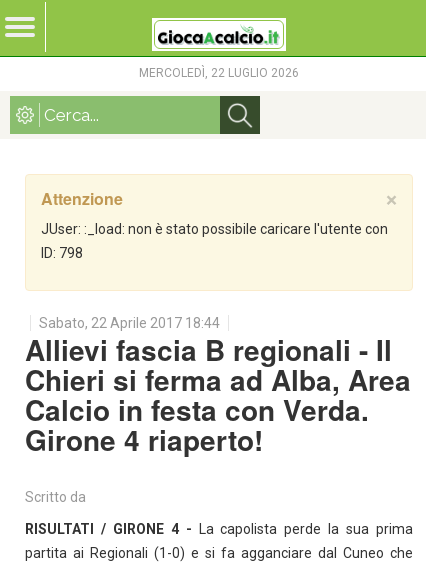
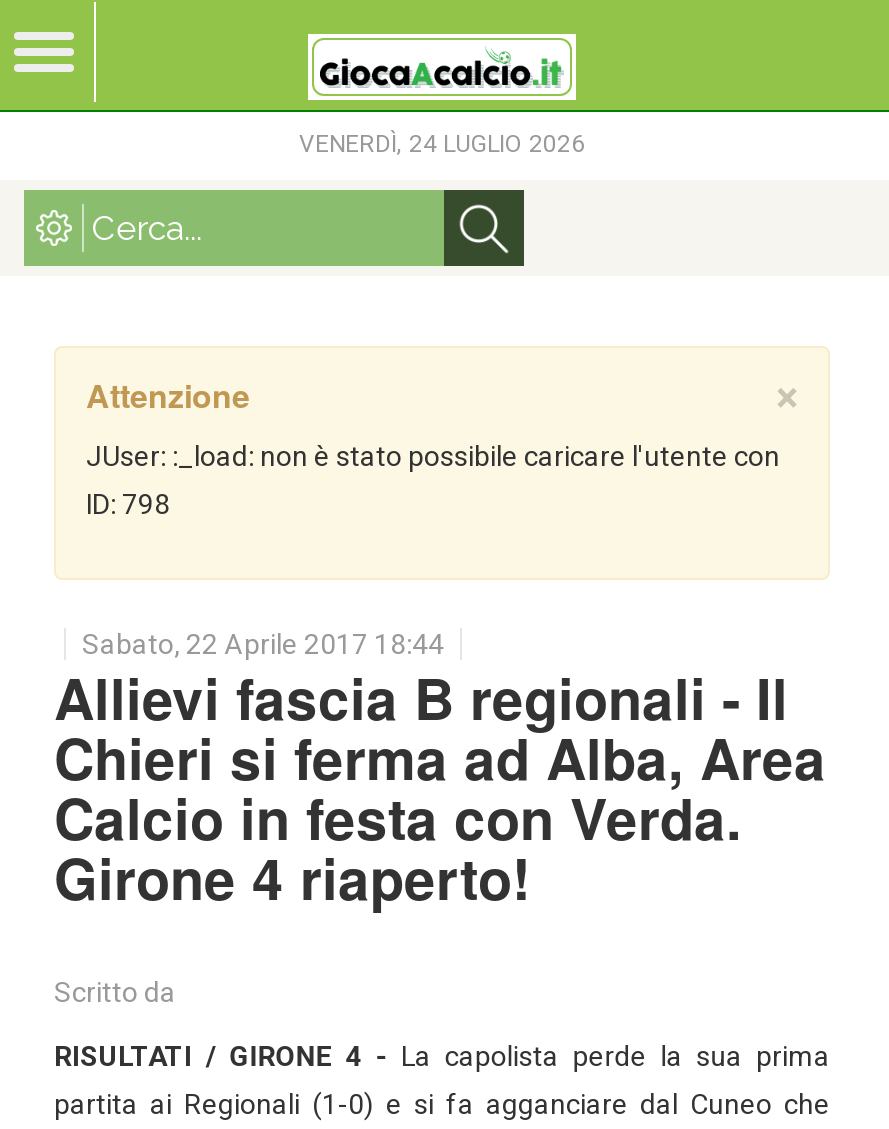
- MERCOLEDÌ, 22 LUGLIO 2026
+ VENERDÌ, 24 LUGLIO 2026
